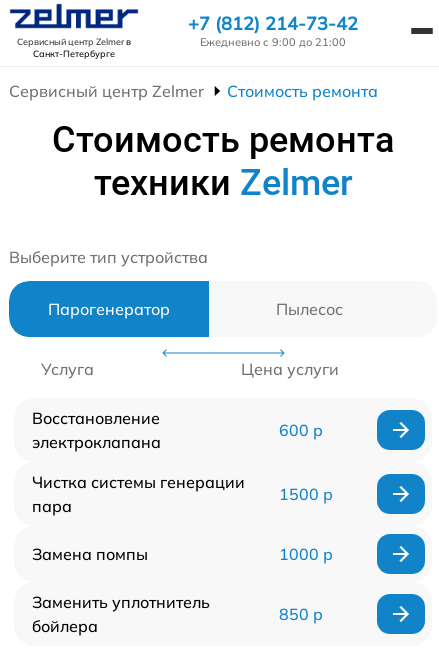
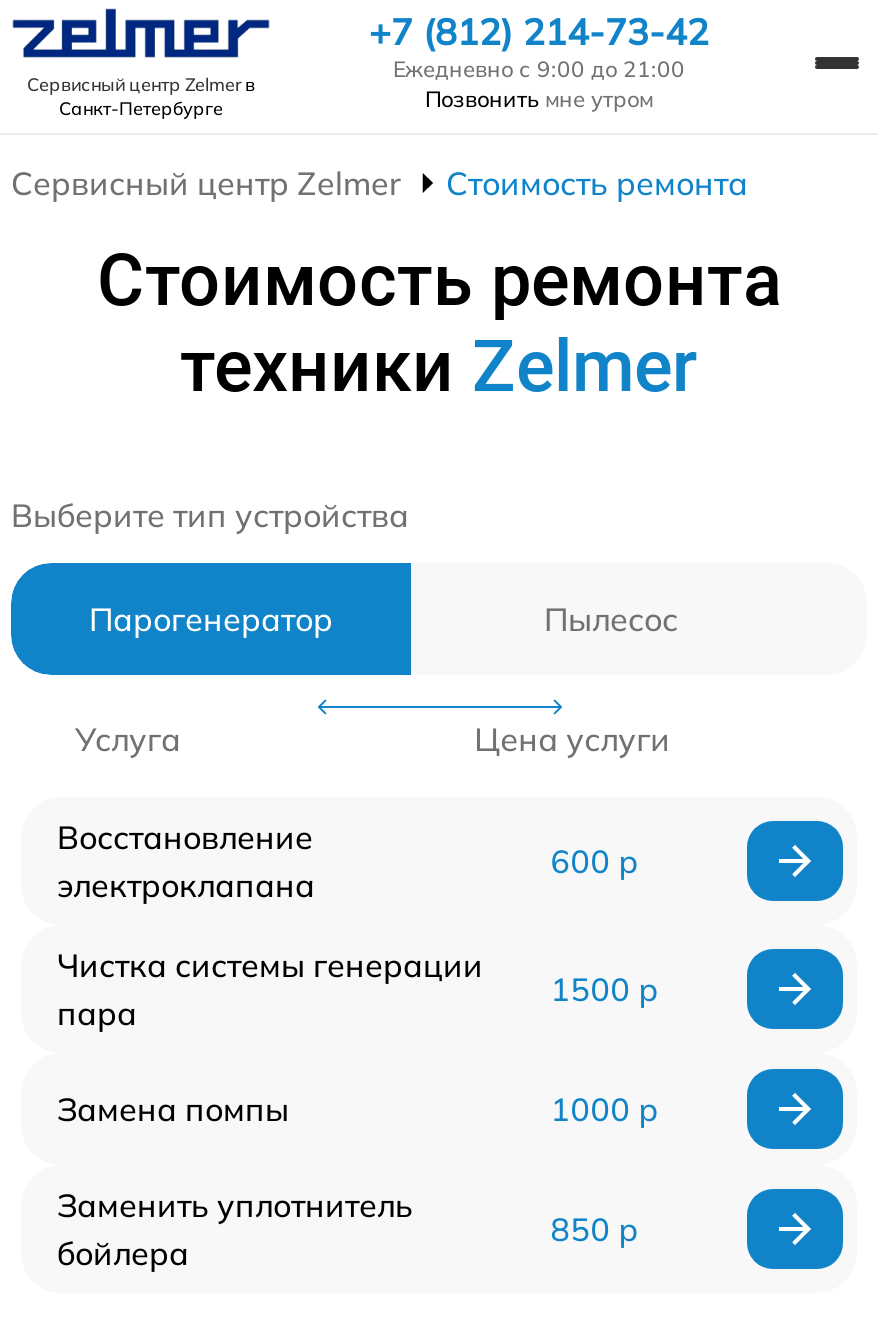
+ Позвонить мне утром
